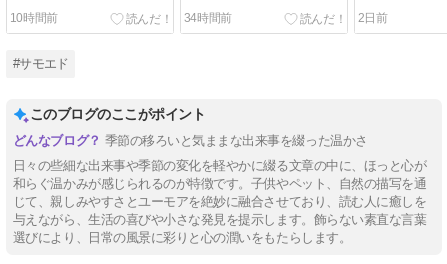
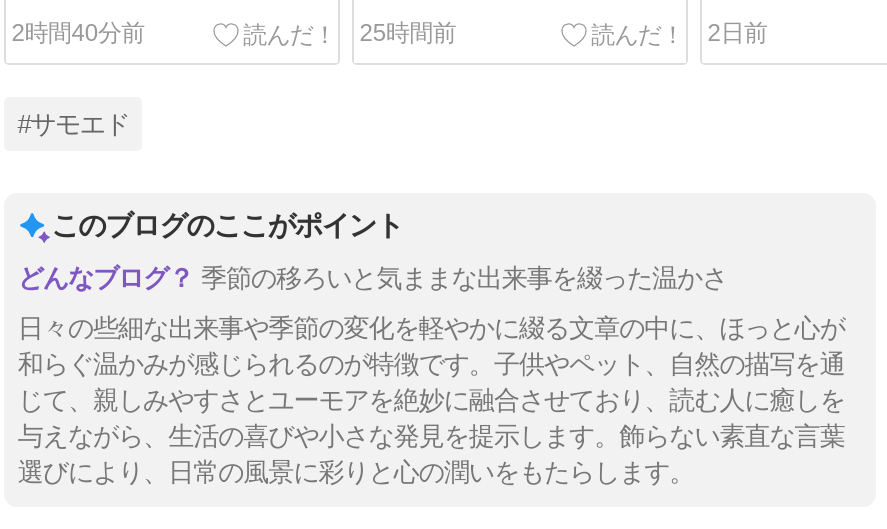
- 10時間前
+ 2時間40分前

- 34時間前
+ 25時間前
